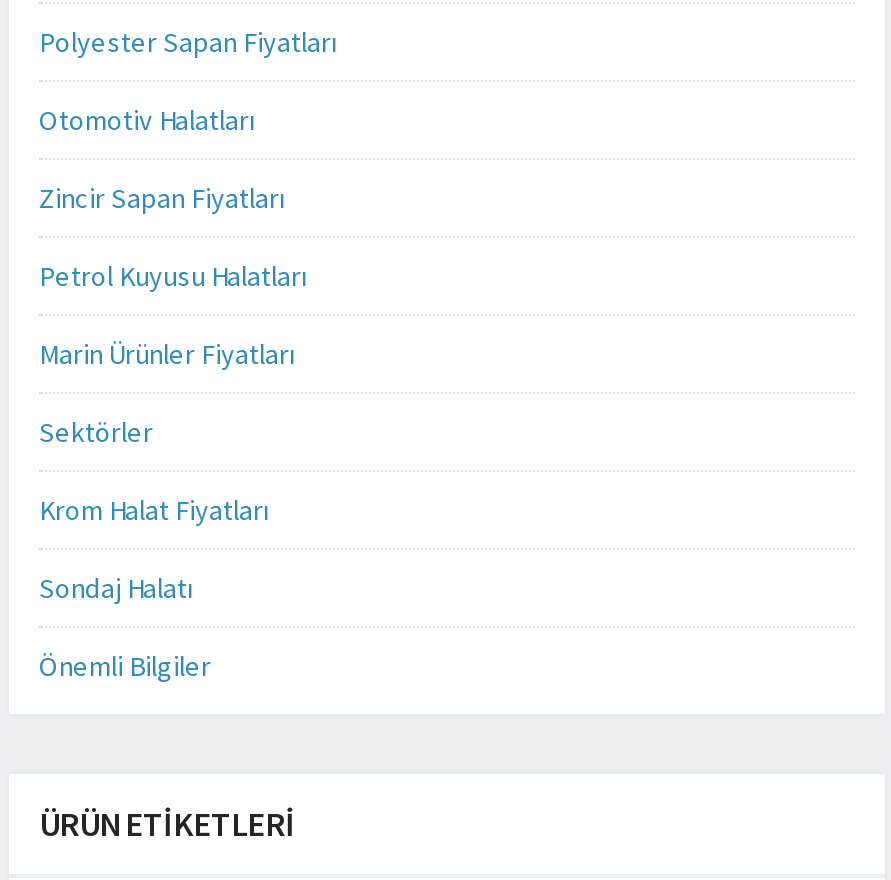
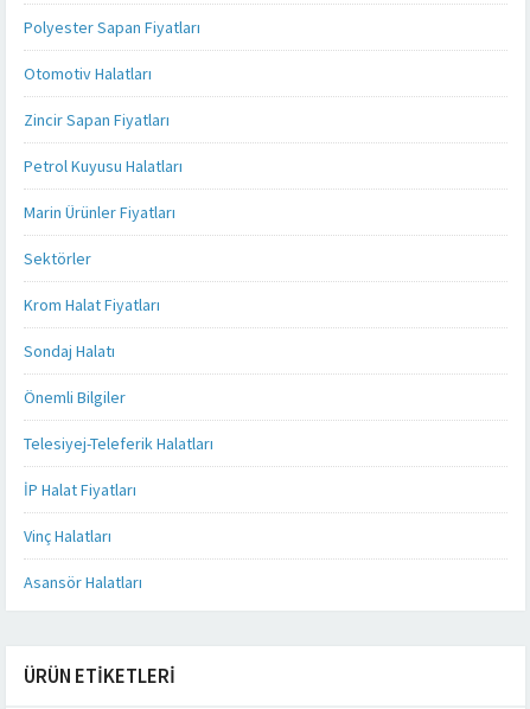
+ Telesiyej-Teleferik Halatları
+ İP Halat Fiyatları
+ Vinç Halatları
+ Asansör Halatları
